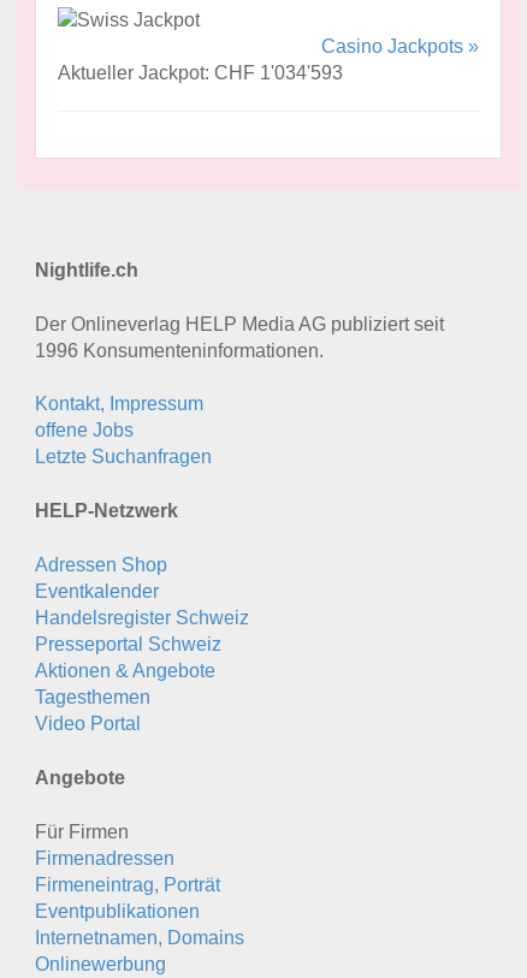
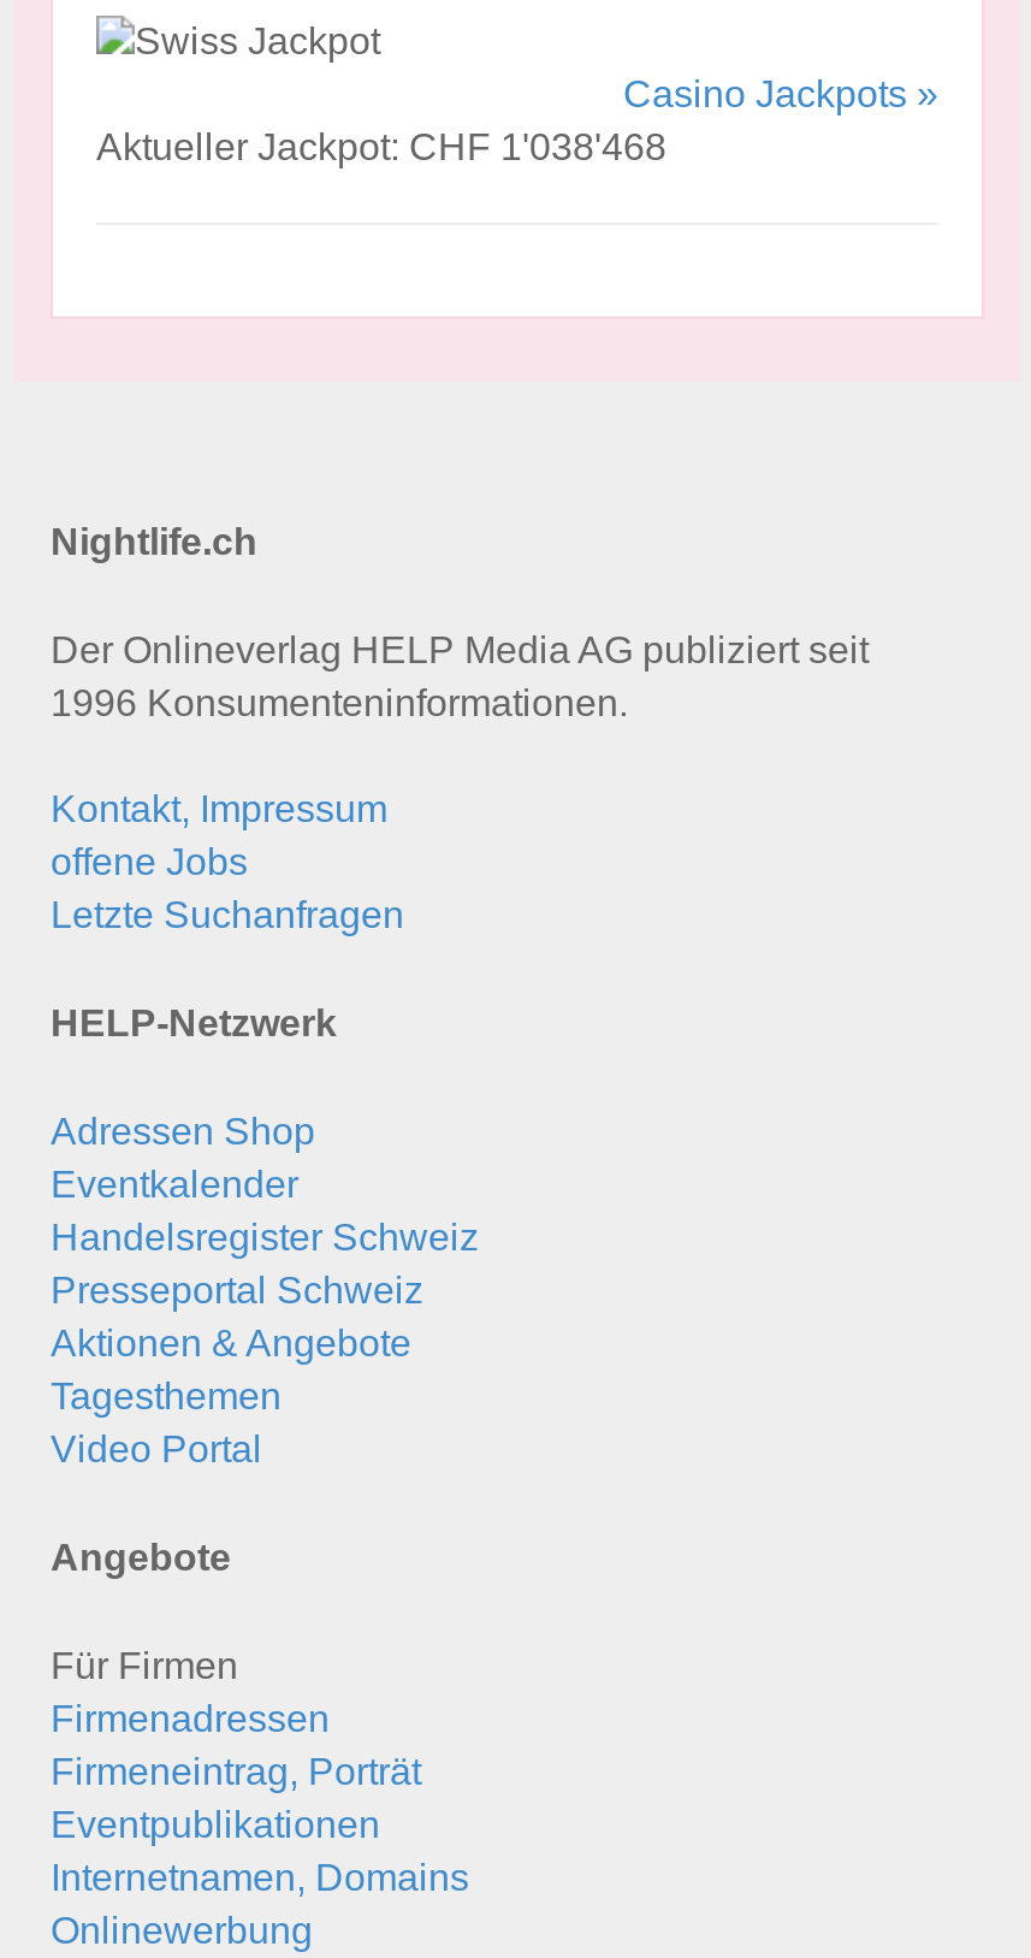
- Aktueller Jackpot: CHF 1'034'593
+ Aktueller Jackpot: CHF 1'038'468
